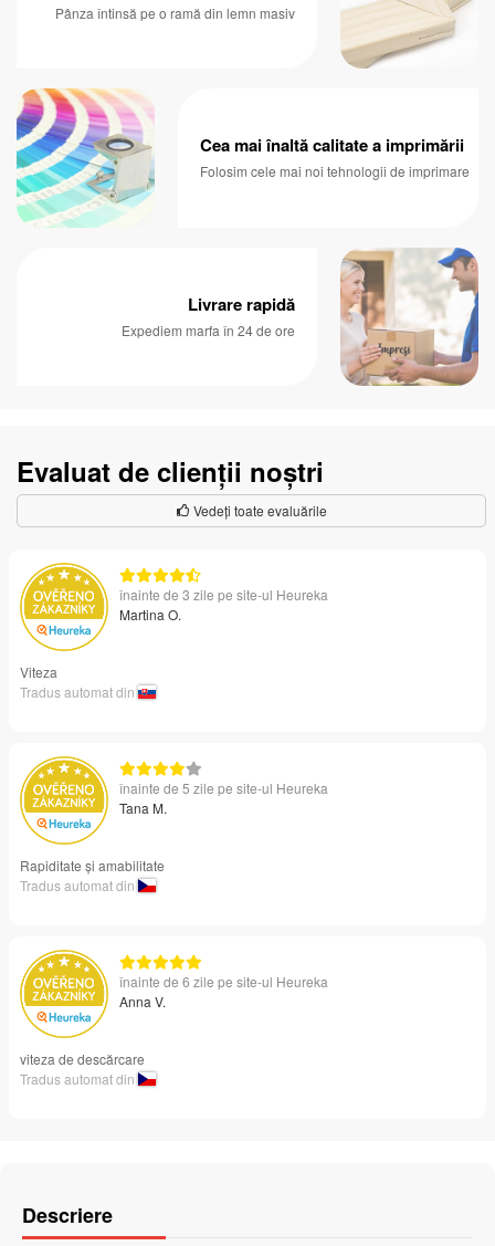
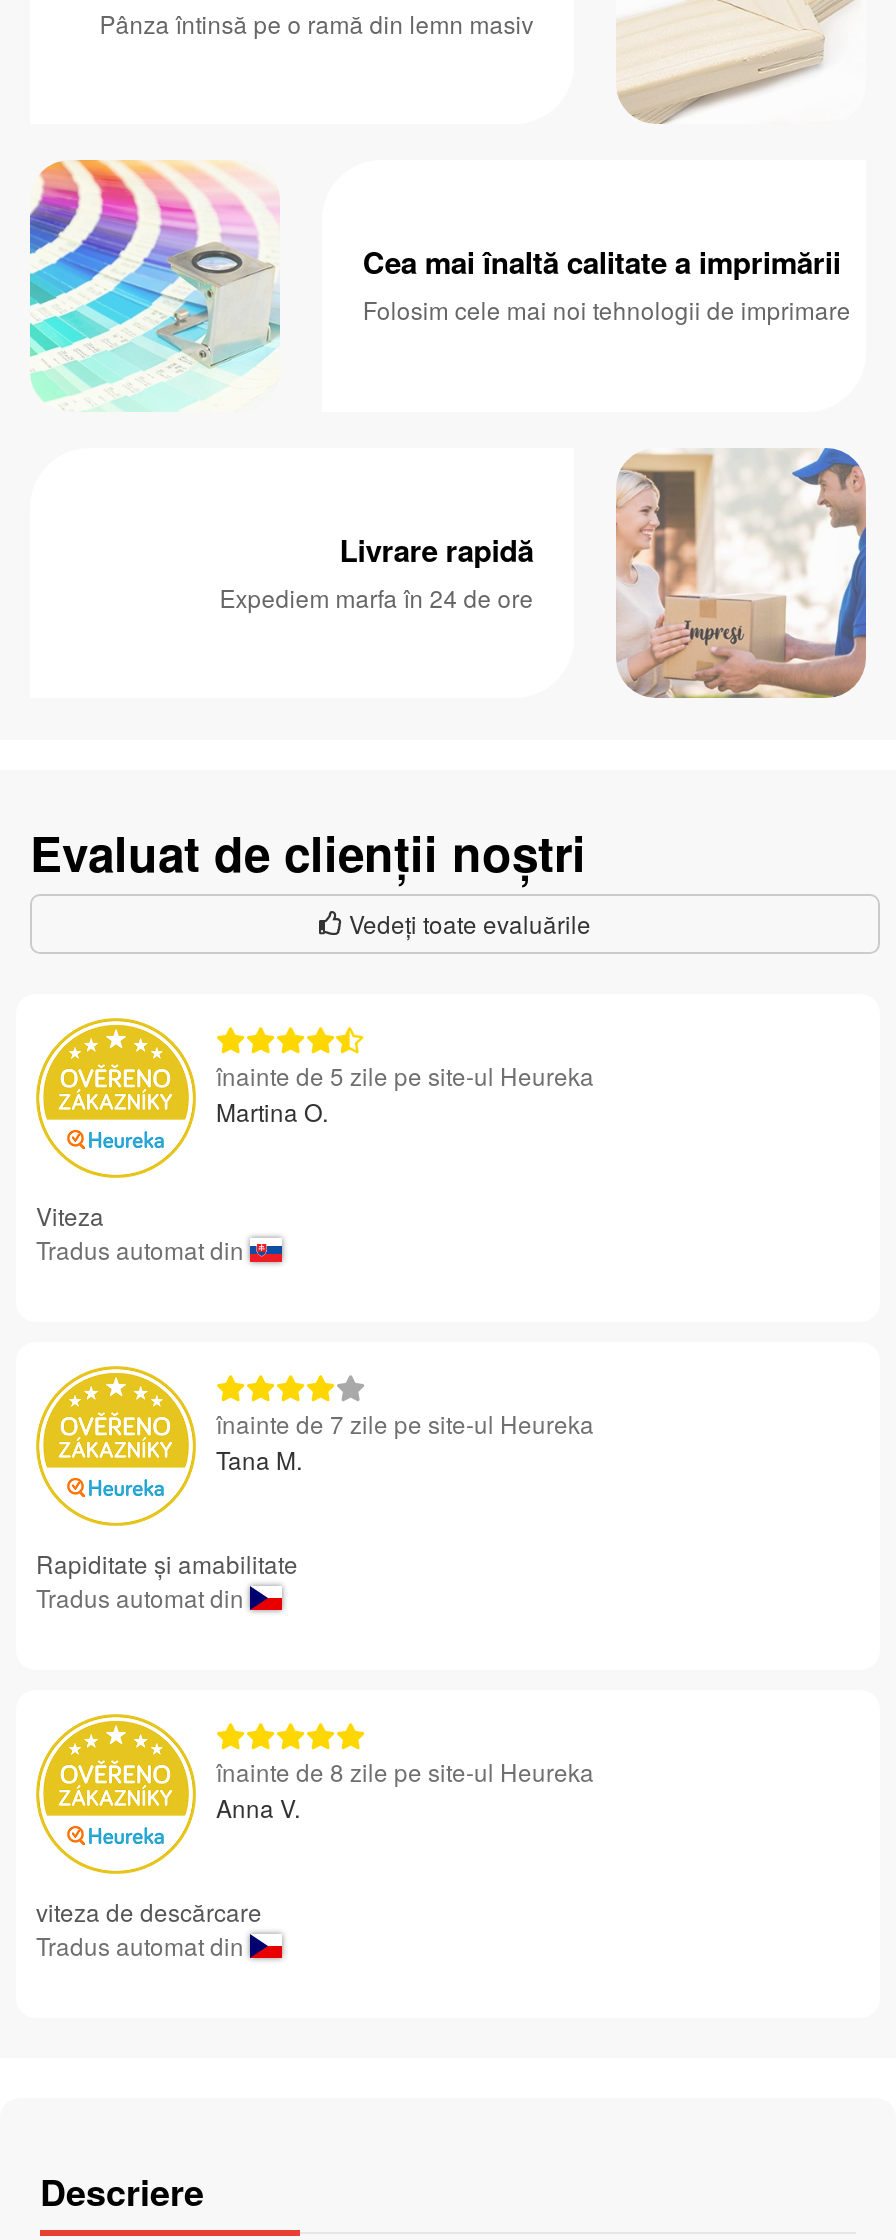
- înainte de 3 zile pe site-ul Heureka

+ înainte de 7 zile pe site-ul Heureka

moved up: înainte de 5 zile pe site-ul Heureka

- înainte de 6 zile pe site-ul Heureka
+ înainte de 8 zile pe site-ul Heureka
